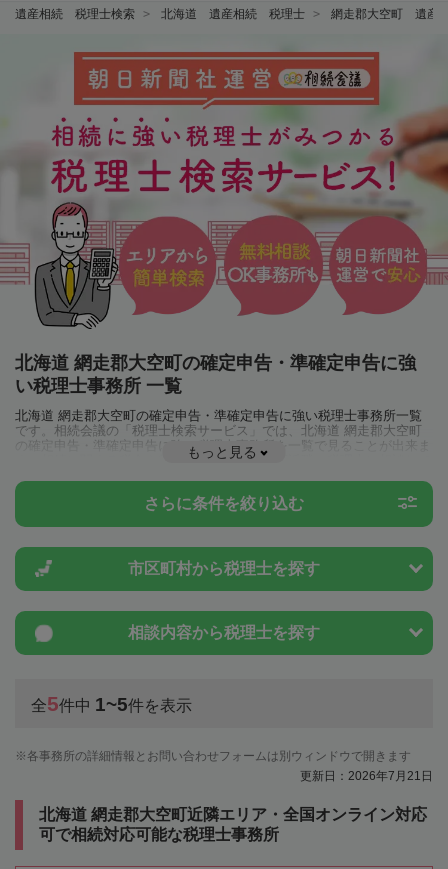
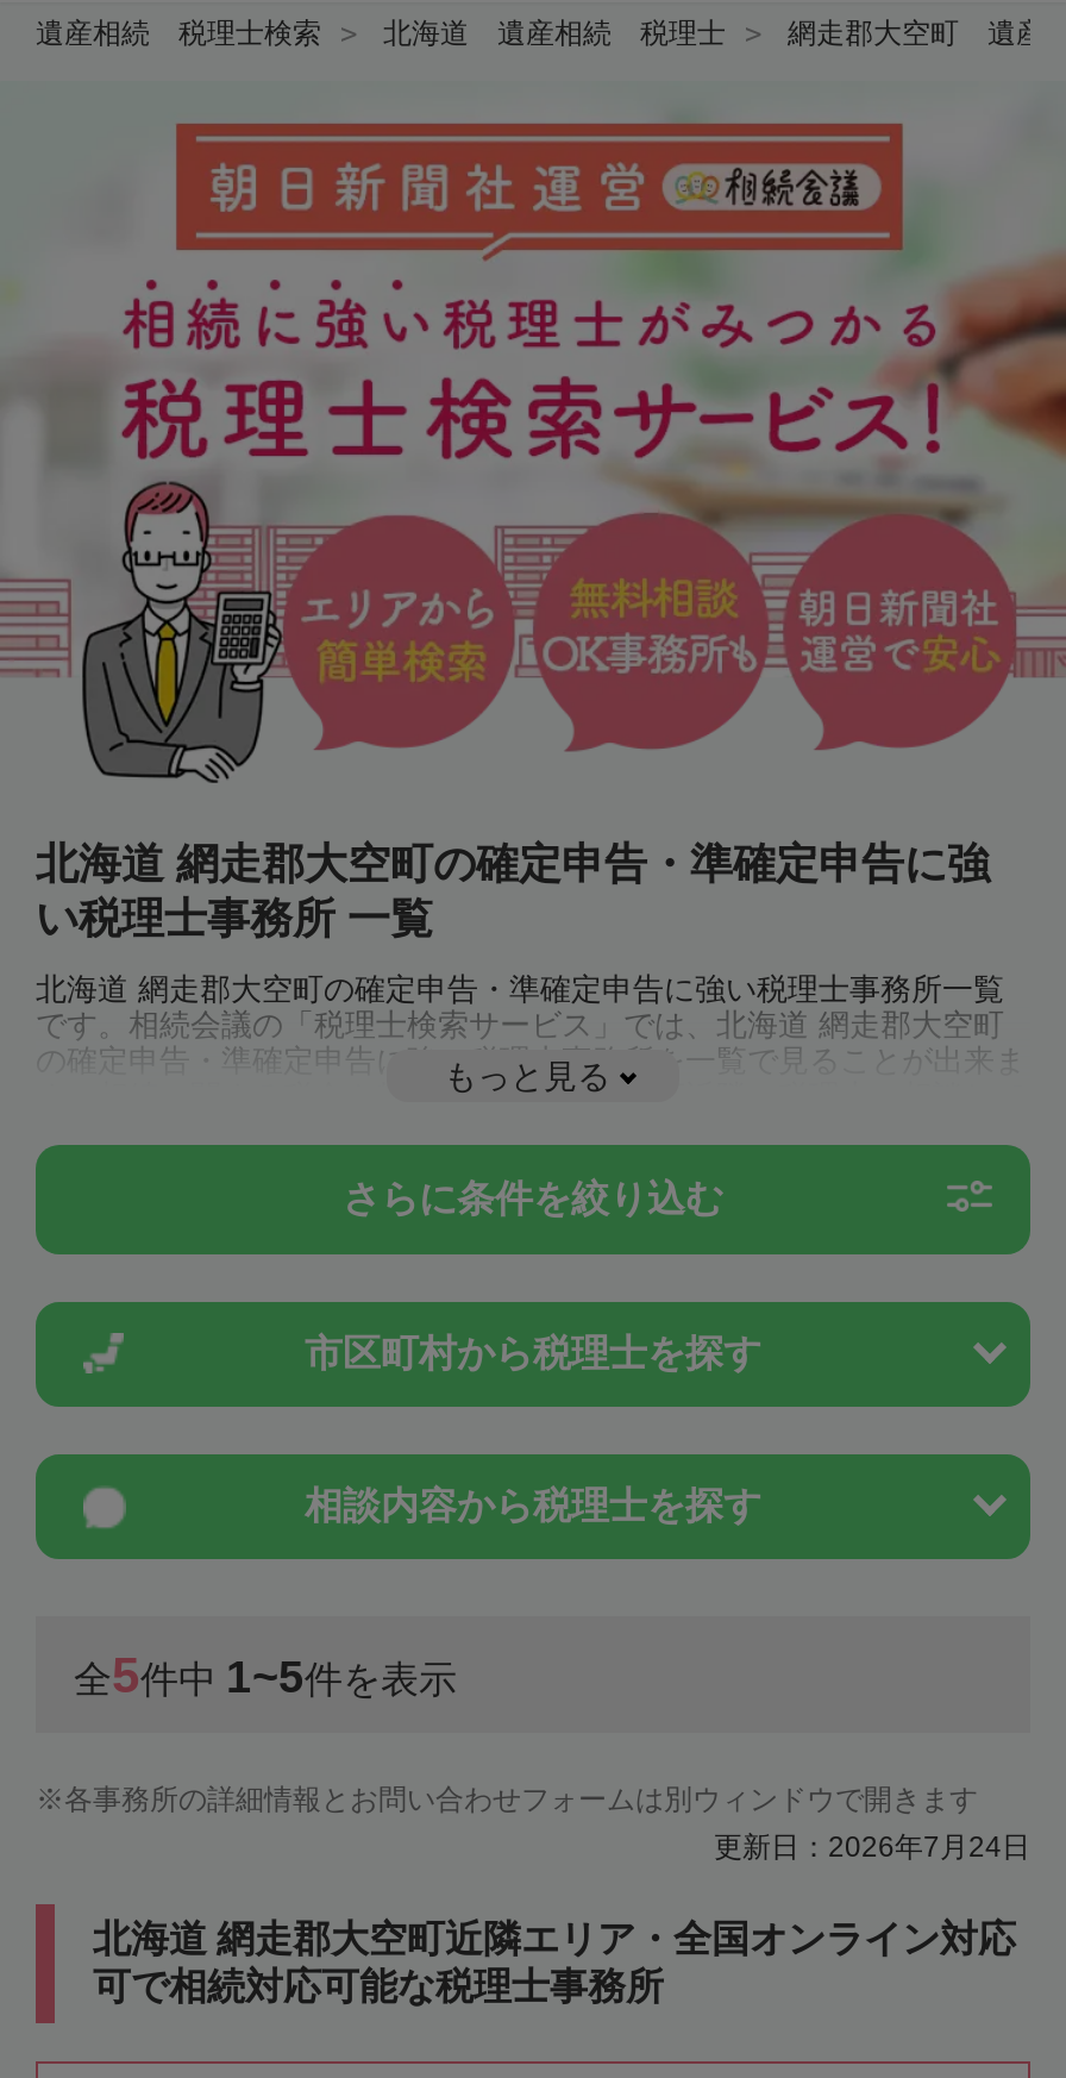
- 更新日：2026年7月21日
+ 更新日：2026年7月24日
